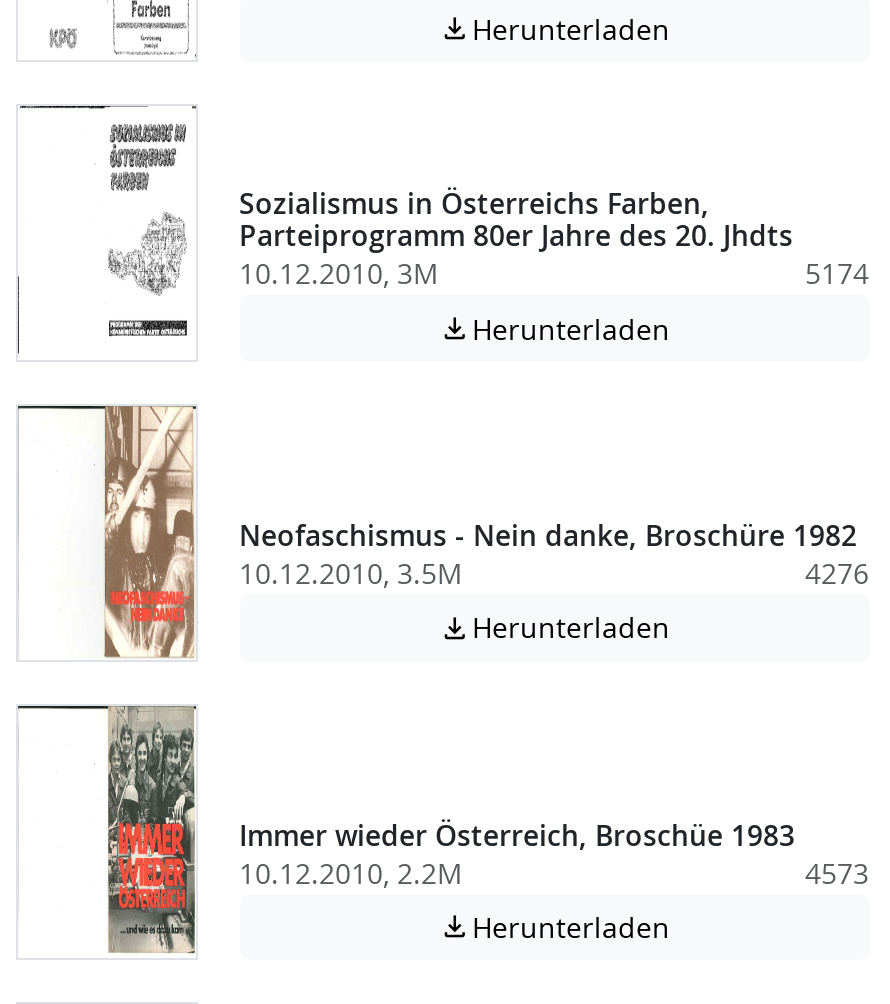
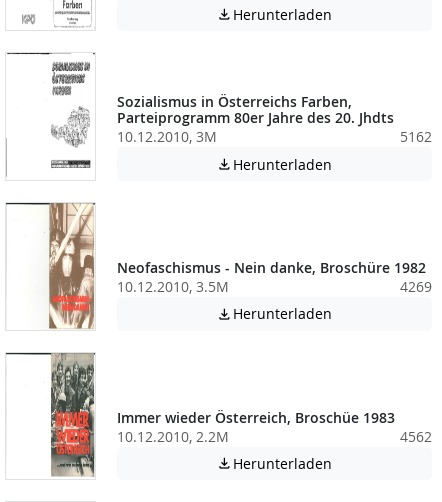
- 5174
+ 5162

- 4276
+ 4269

- 4573
+ 4562
